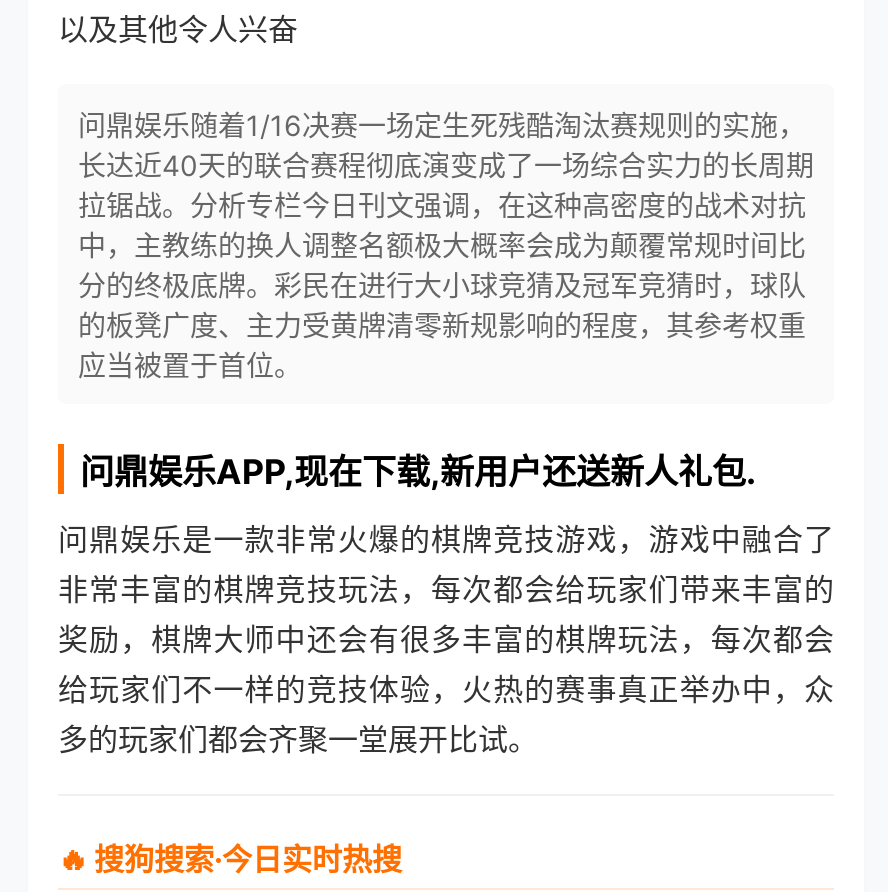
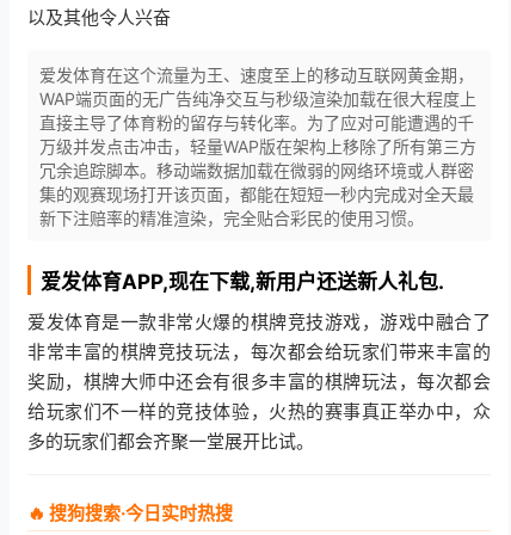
- 问鼎娱乐随着1/16决赛一场定生死残酷淘汰赛规则的实施，
- 长达近40天的联合赛程彻底演变成了一场综合实力的长周期
- 拉锯战。分析专栏今日刊文强调，在这种高密度的战术对抗
- 中，主教练的换人调整名额极大概率会成为颠覆常规时间比
- 分的终极底牌。彩民在进行大小球竞猜及冠军竞猜时，球队
- 的板凳广度、主力受黄牌清零新规影响的程度，其参考权重
- 应当被置于首位。
+ 爱发体育在这个流量为王、速度至上的移动互联网黄金期，
+ WAP端页面的无广告纯净交互与秒级渲染加载在很大程度上
+ 直接主导了体育粉的留存与转化率。为了应对可能遭遇的千
+ 万级并发点击冲击，轻量WAP版在架构上移除了所有第三方
+ 冗余追踪脚本。移动端数据加载在微弱的网络环境或人群密
+ 集的观赛现场打开该页面，都能在短短一秒内完成对全天最
+ 新下注赔率的精准渲染，完全贴合彩民的使用习惯。

- 问鼎娱乐APP,现在下载,新用户还送新人礼包.
+ 爱发体育APP,现在下载,新用户还送新人礼包.

- 问鼎娱乐是一款非常火爆的棋牌竞技游戏，游戏中融合了
+ 爱发体育是一款非常火爆的棋牌竞技游戏，游戏中融合了
